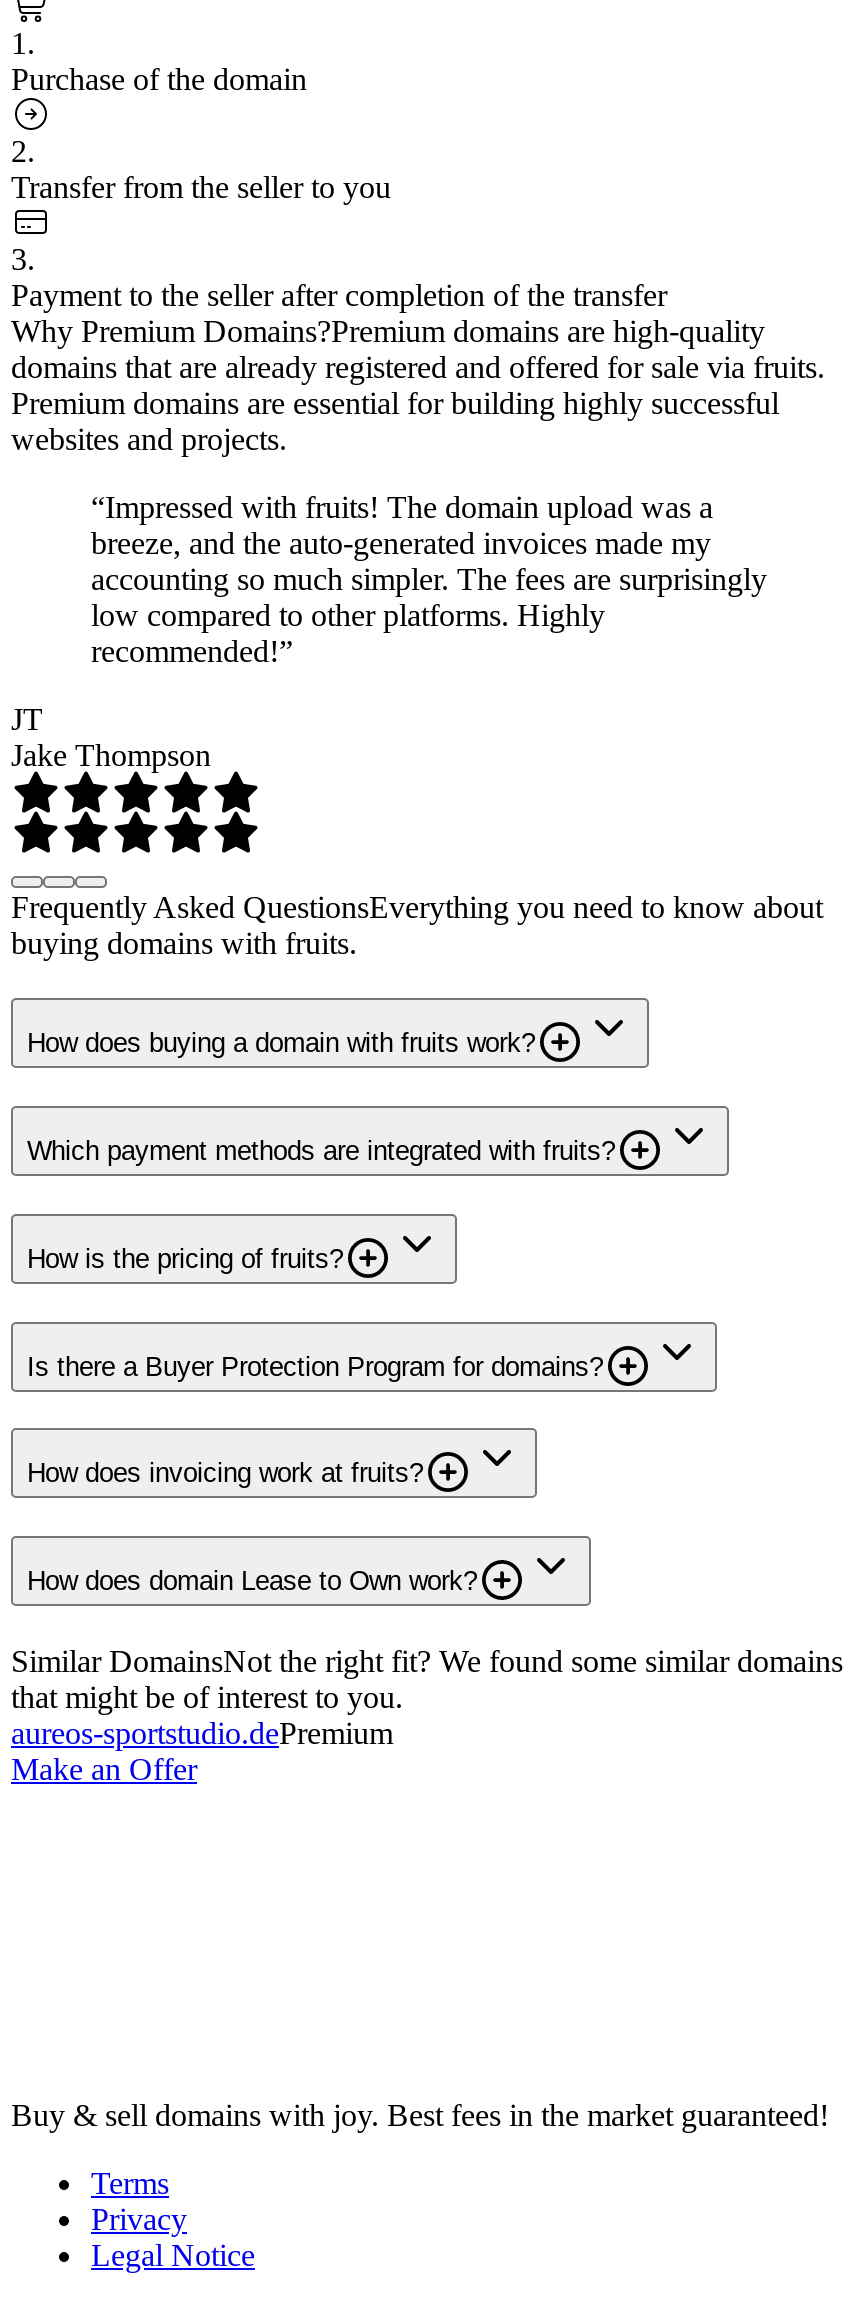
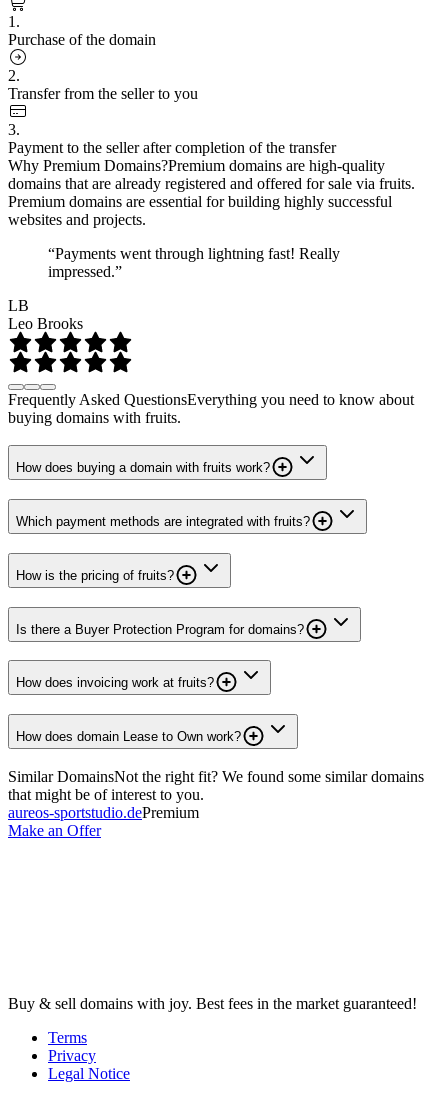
- “Impressed with fruits! The domain upload was a
- breeze, and the auto-generated invoices made my
- accounting so much simpler. The fees are surprisingly
- low compared to other platforms. Highly
- recommended!”
+ “Payments went through lightning fast! Really
+ impressed.”

- JT
- Jake Thompson
+ LB
+ Leo Brooks
